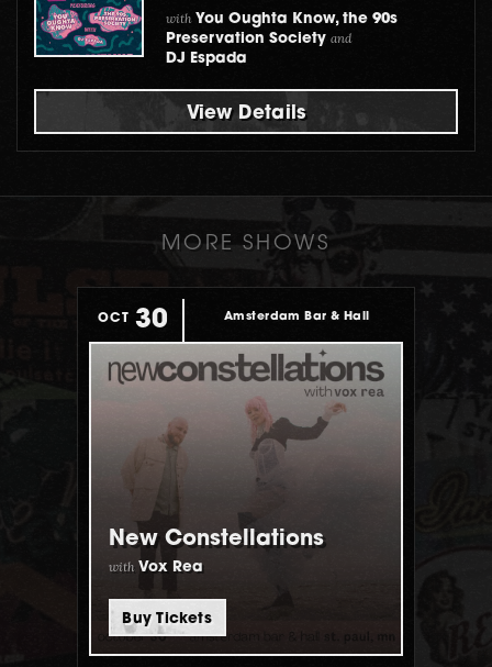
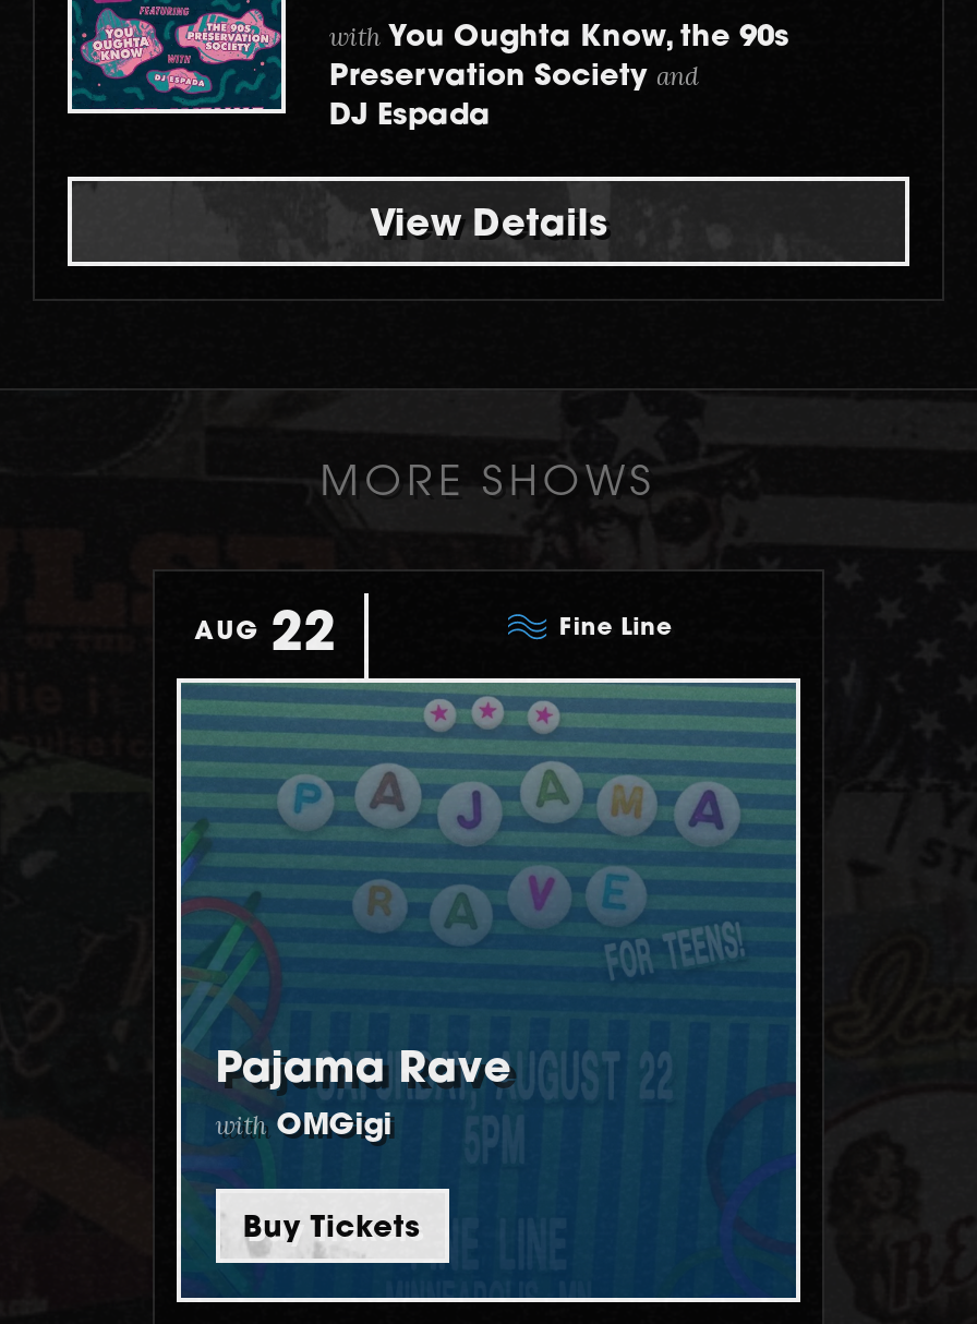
- OCT 30
- Amsterdam Bar & Hall
+ AUG 22
+ Fine Line

- [image]
- New Constellations
- with Vox Rea
+ [image]
+ Pajama Rave
+ with OMGigi
